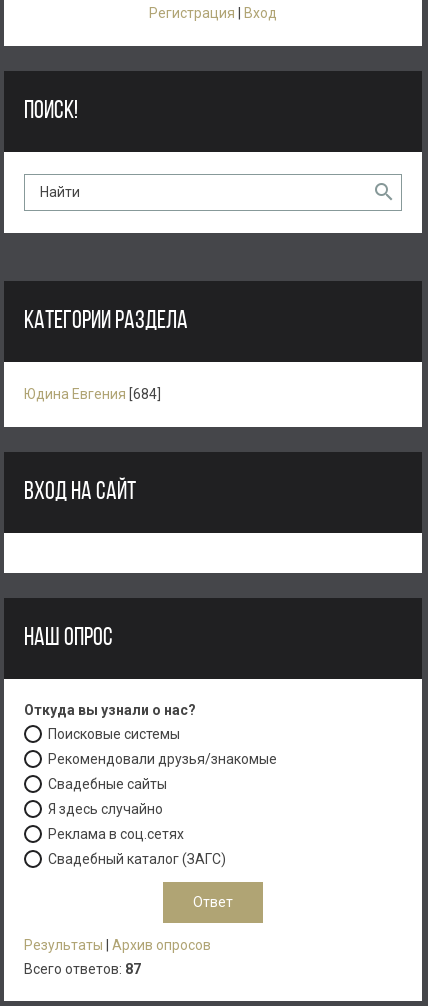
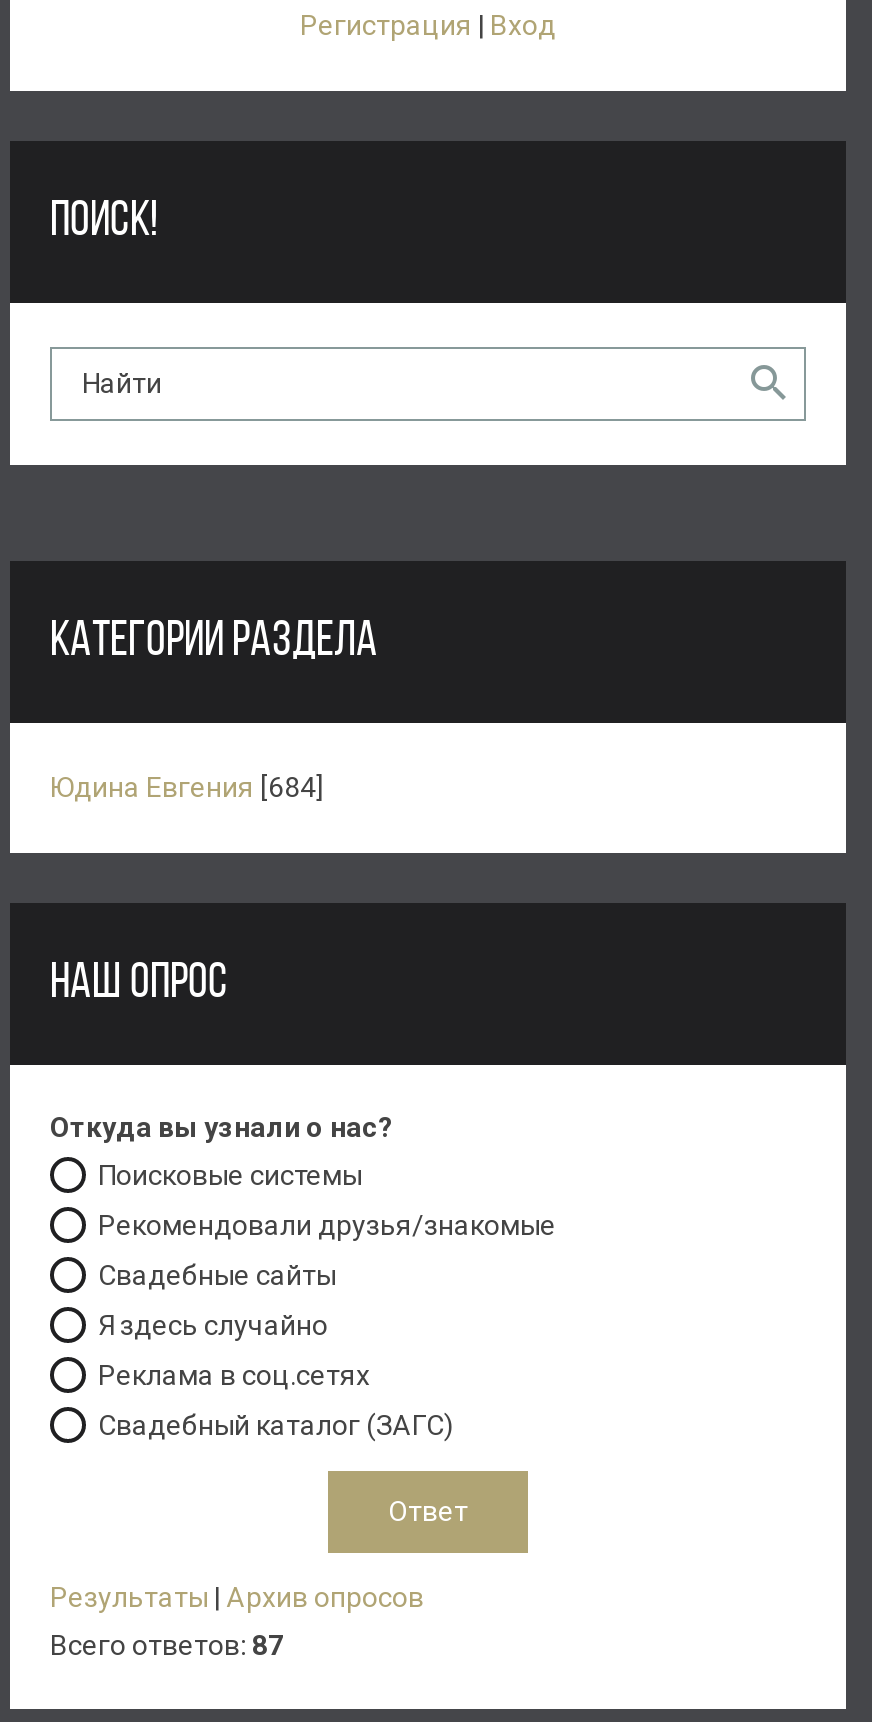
- ВХОД НА САЙТ
